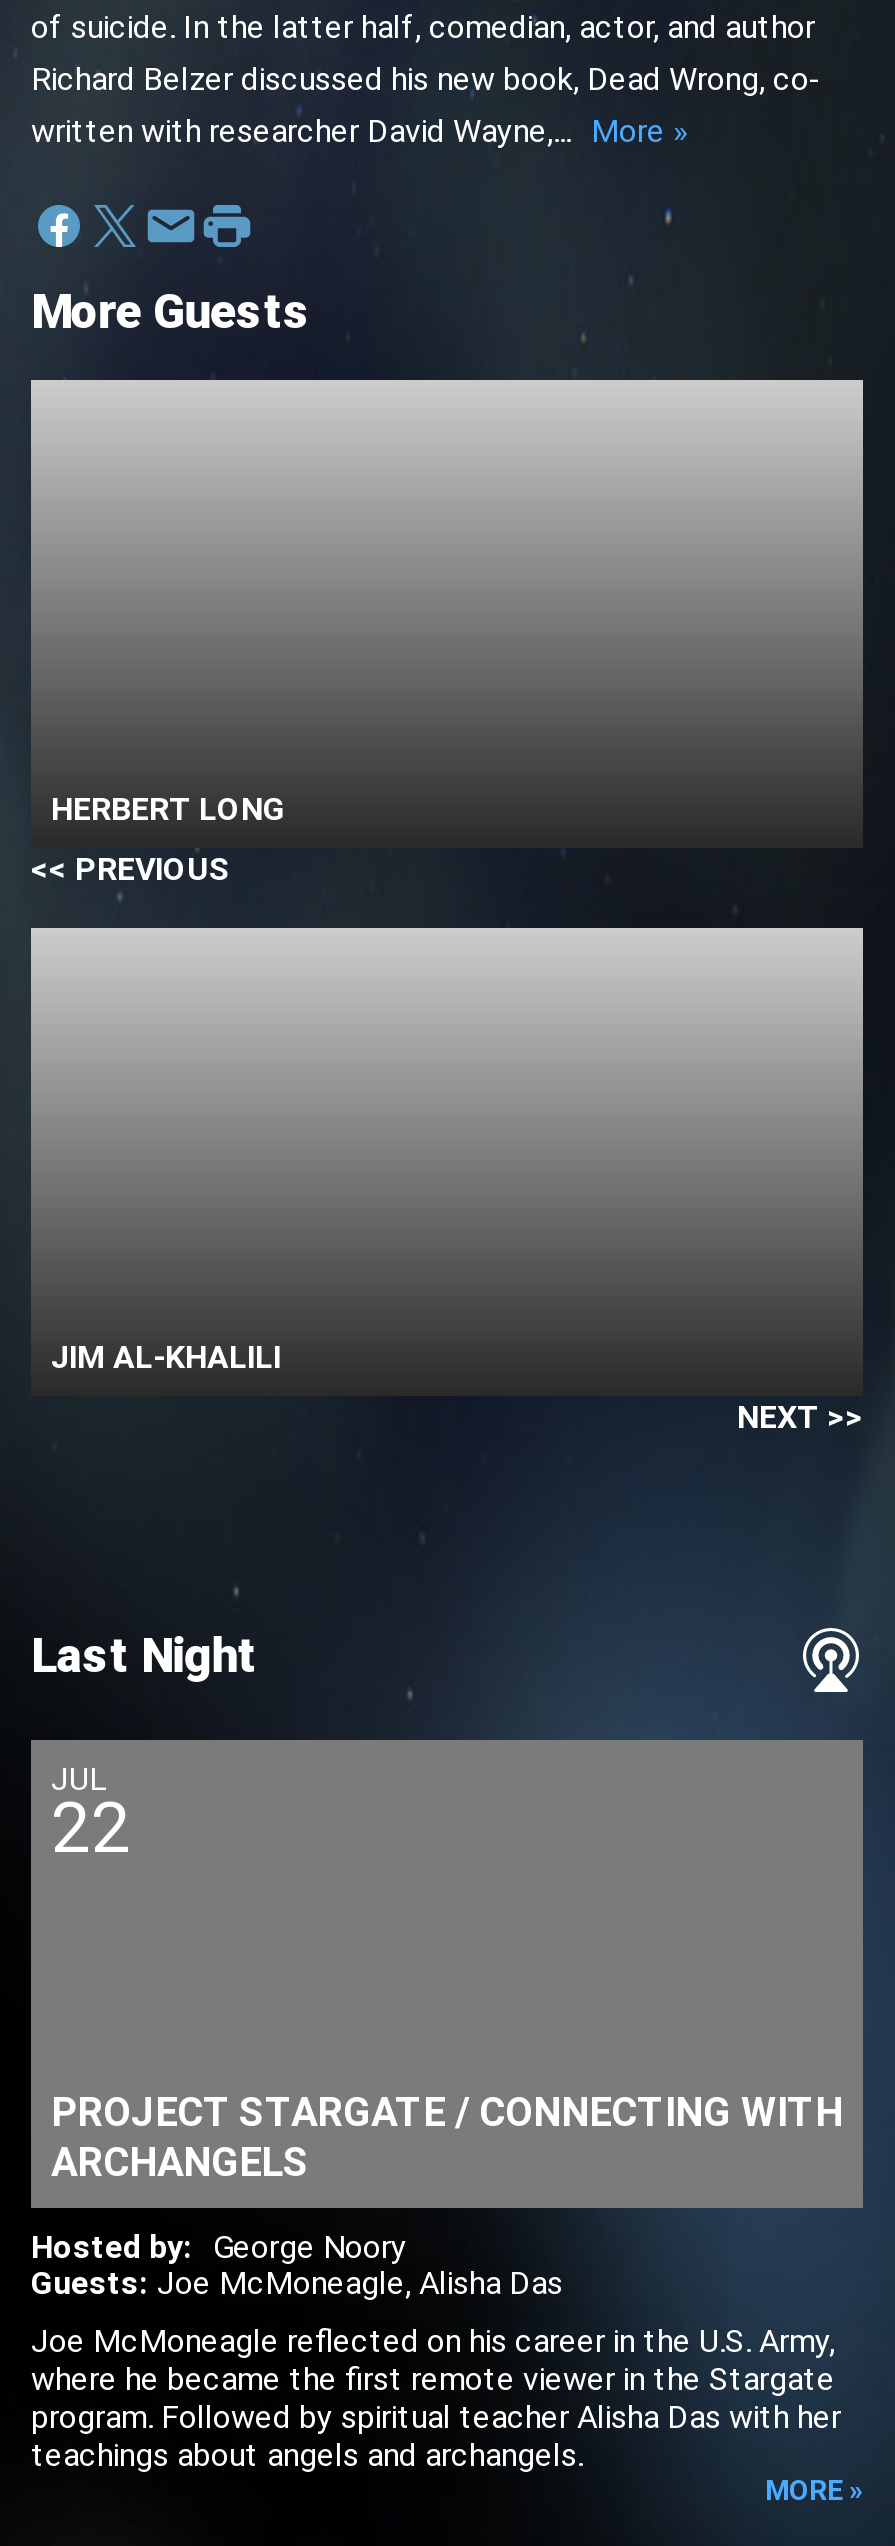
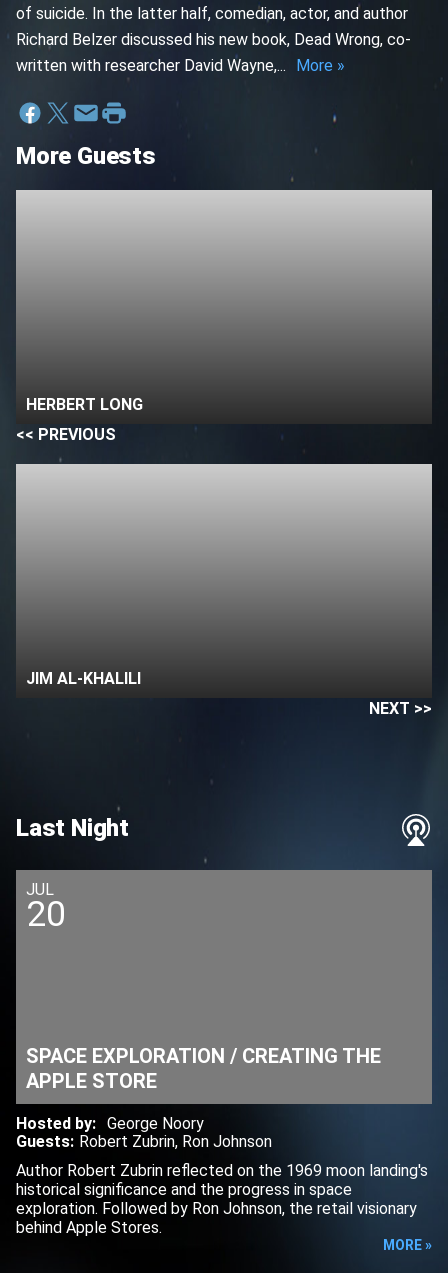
- 22
+ 20

- PROJECT STARGATE / CONNECTING WITH
- ARCHANGELS
+ SPACE EXPLORATION / CREATING THE
+ APPLE STORE

- Guests: Joe McMoneagle, Alisha Das
+ Guests: Robert Zubrin, Ron Johnson

- Joe McMoneagle reflected on his career in the U.S. Army,
- where he became the first remote viewer in the Stargate
- program. Followed by spiritual teacher Alisha Das with her
- teachings about angels and archangels.
+ Author Robert Zubrin reflected on the 1969 moon landing's
+ historical significance and the progress in space
+ exploration. Followed by Ron Johnson, the retail visionary
+ behind Apple Stores.
